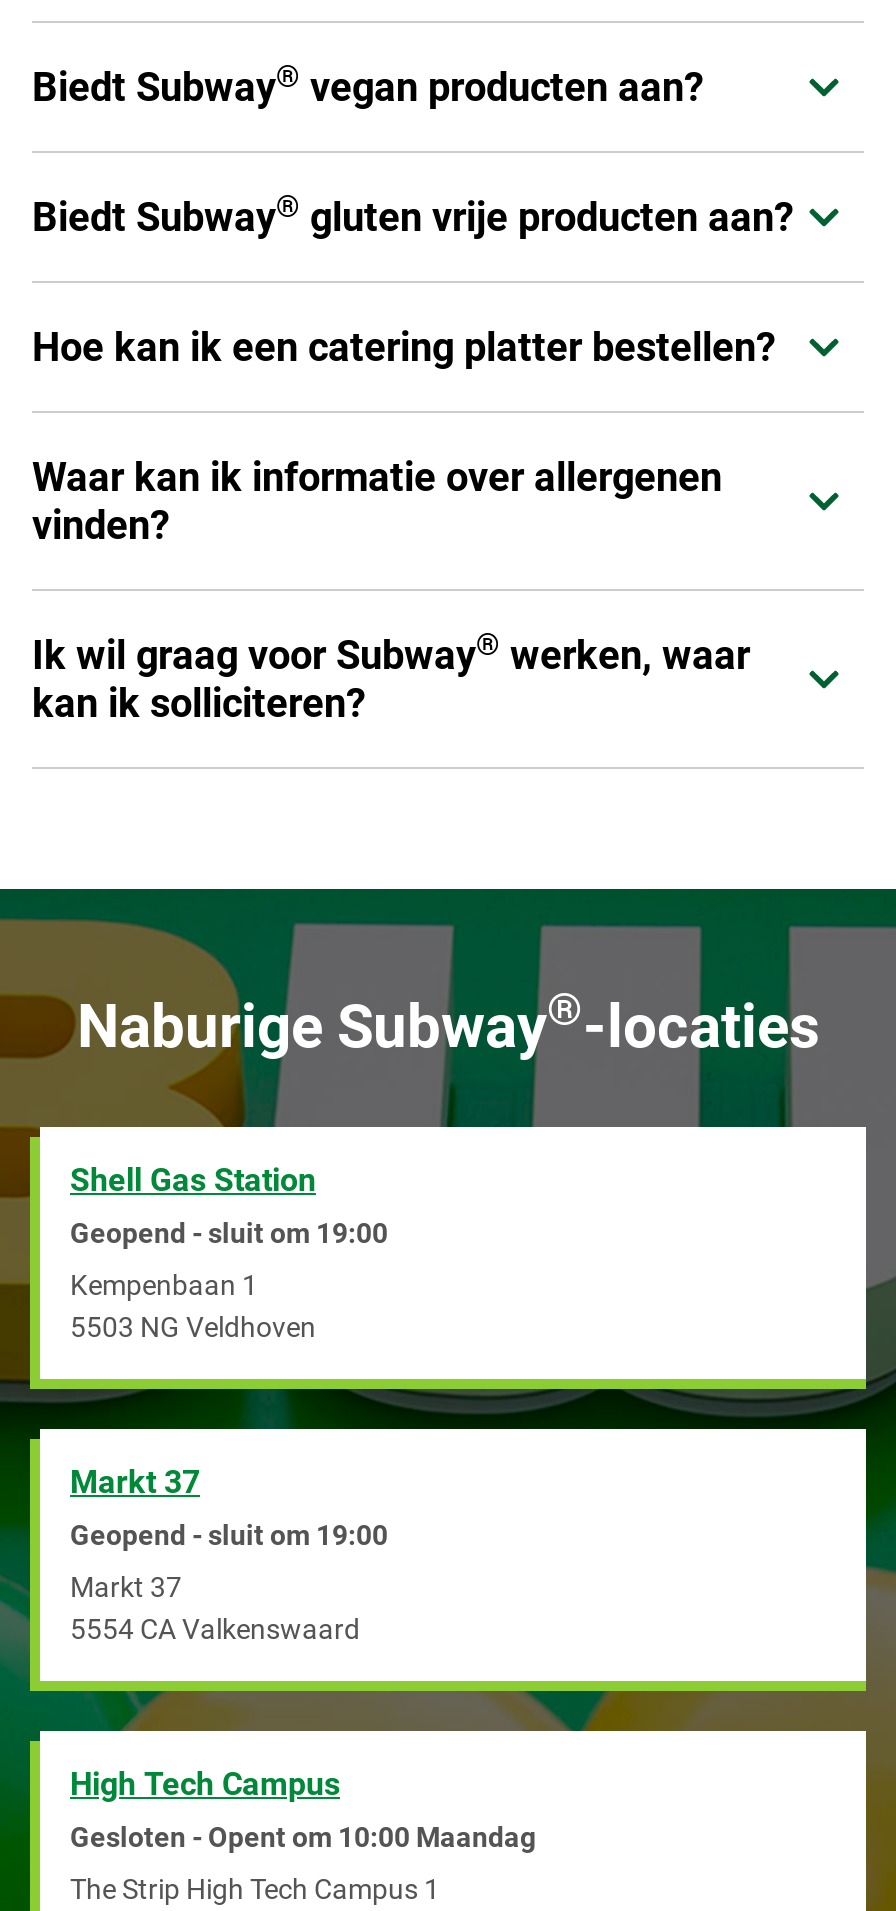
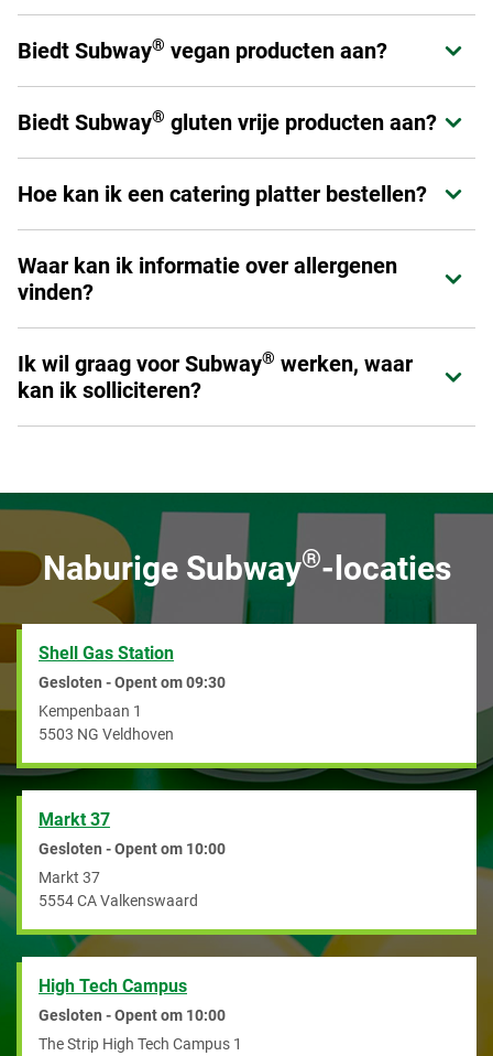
- Geopend - sluit om 19:00
+ Gesloten - Opent om 09:30

- Geopend - sluit om 19:00
+ Gesloten - Opent om 10:00

- Gesloten - Opent om 10:00 Maandag
+ Gesloten - Opent om 10:00
